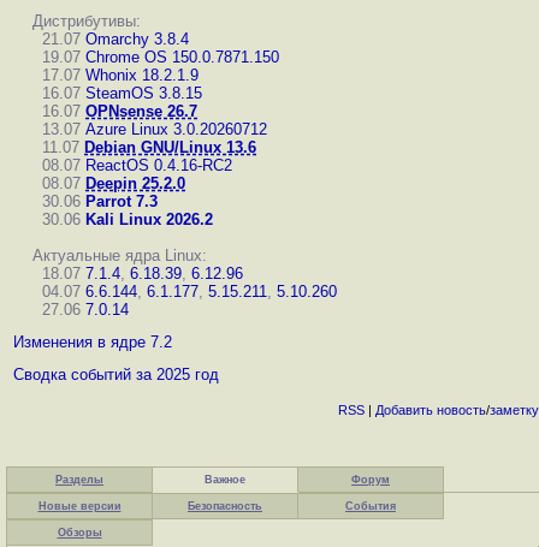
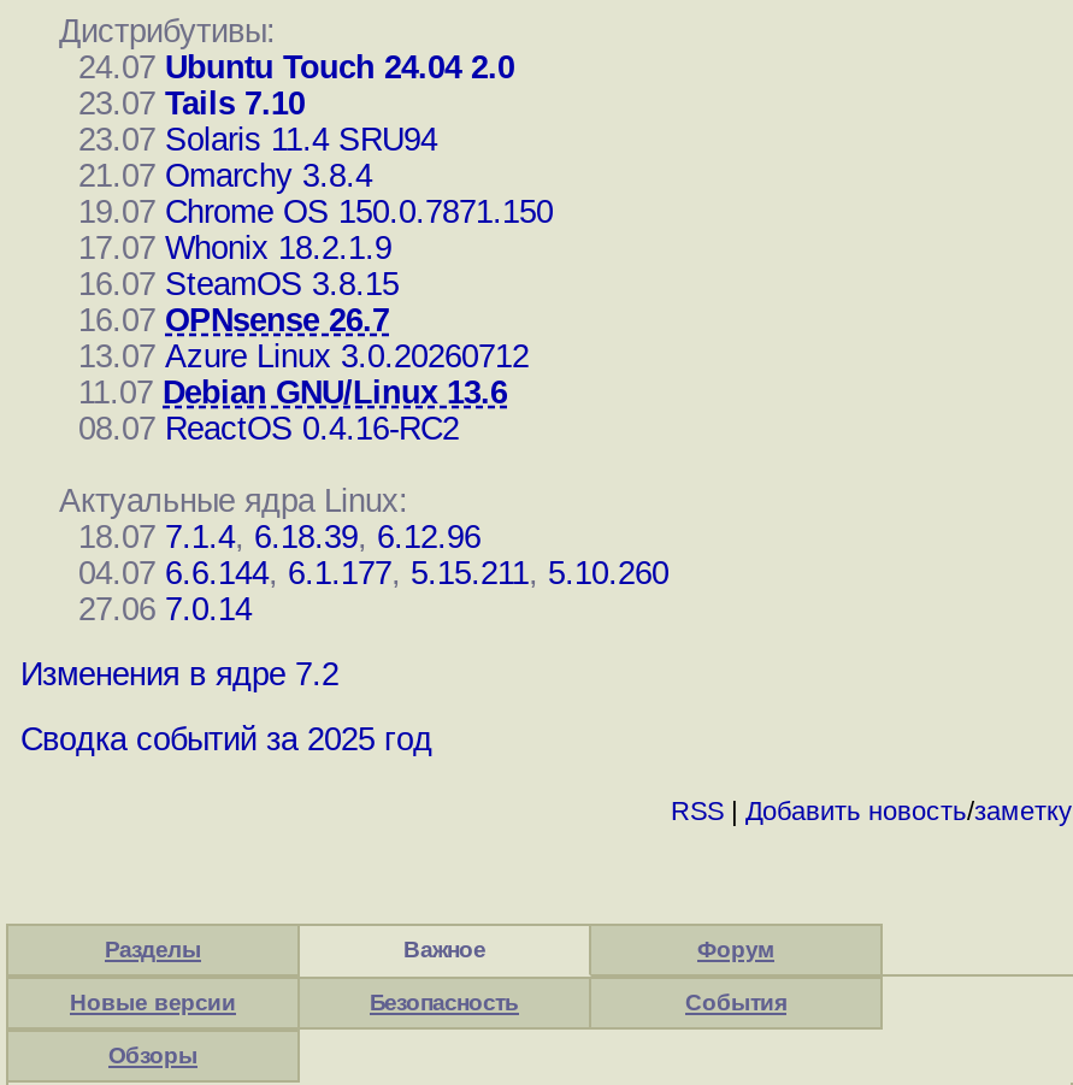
+ 24.07 Ubuntu Touch 24.04 2.0
+ 23.07 Tails 7.10
+ 23.07 Solaris 11.4 SRU94

moved down: 21.07 Omarchy 3.8.4 | 19.07 Chrome OS 150.0.7871.150 | 17.07 Whonix 18.2.1.9 | 16.07 SteamOS 3.8.15 | 16.07 OPNsense 26.7 | 13.07 Azure Linux 3.0.20260712 | 11.07 Debian GNU/Linux 13.6 | 08.07 ReactOS 0.4.16-RC2

- 08.07 Deepin 25.2.0
- 30.06 Parrot 7.3
- 30.06 Kali Linux 2026.2
